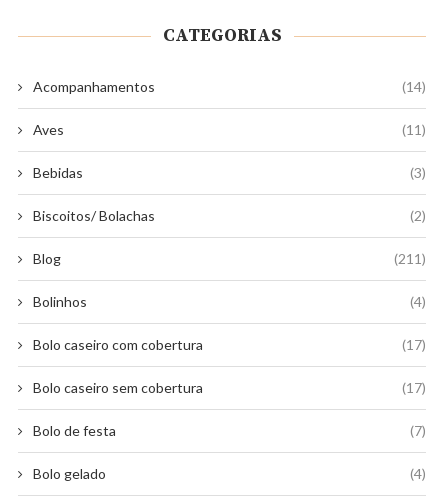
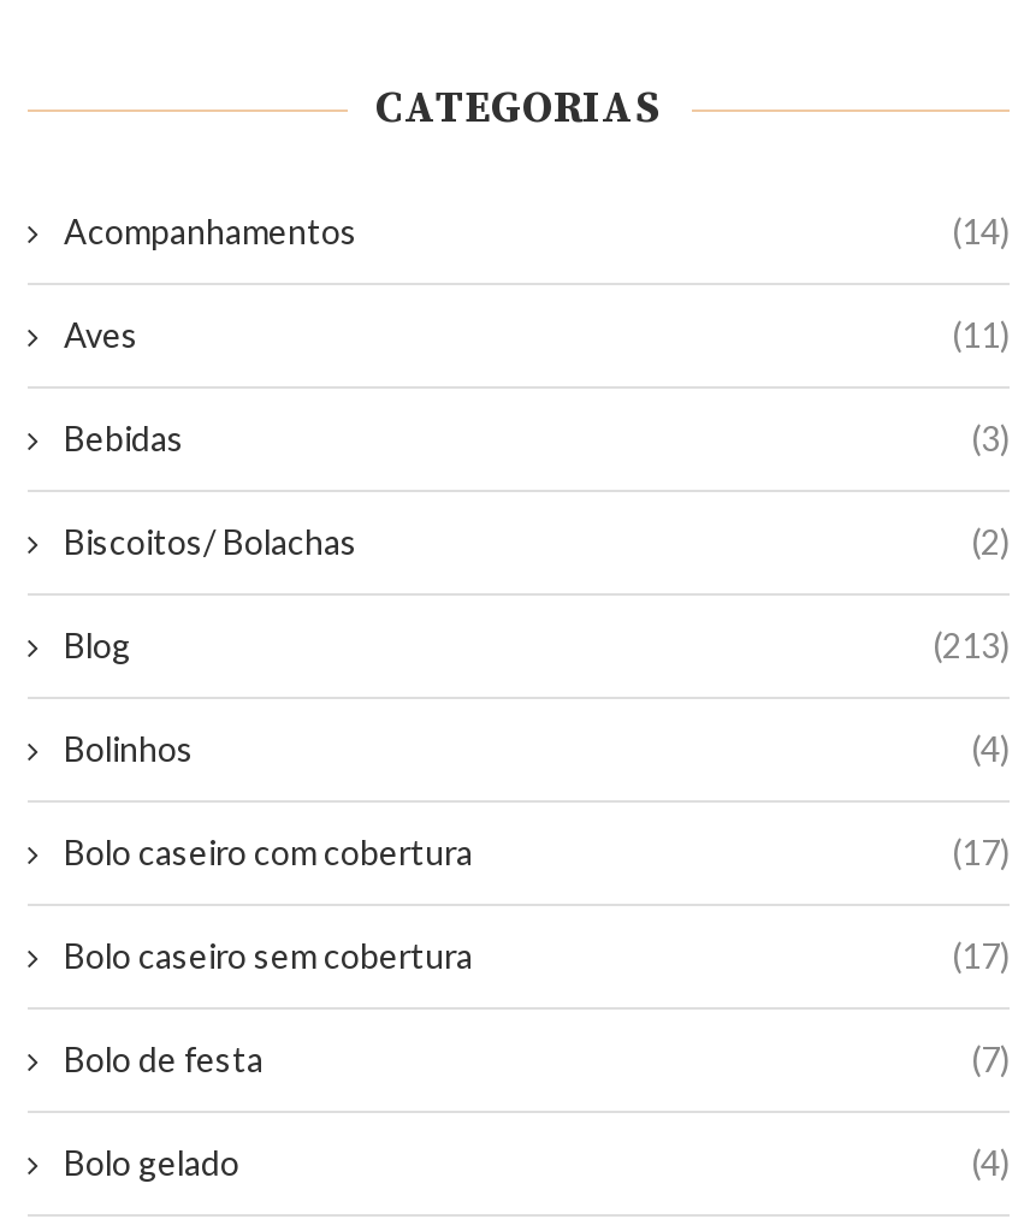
- (211)
+ (213)
